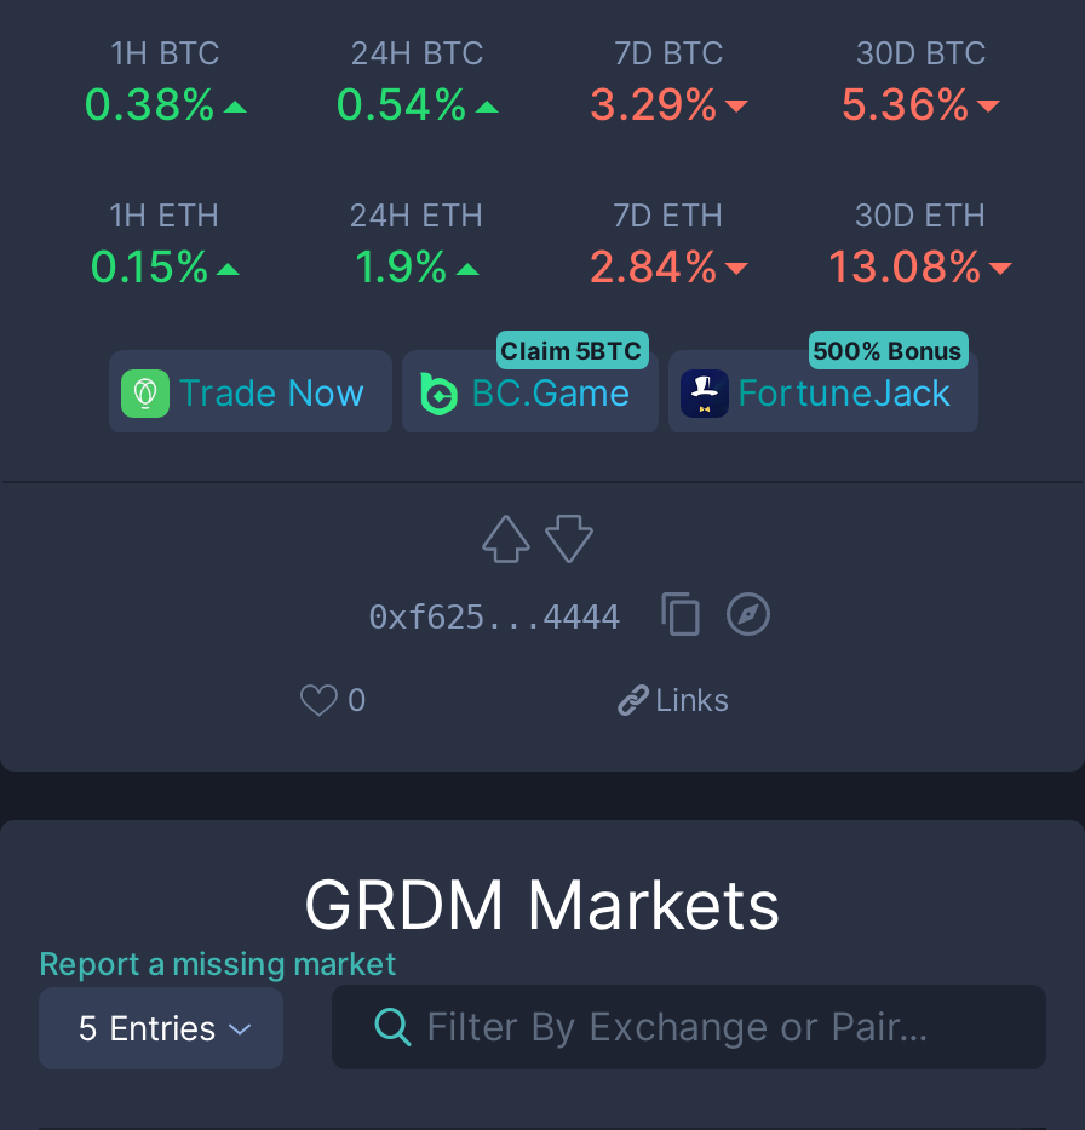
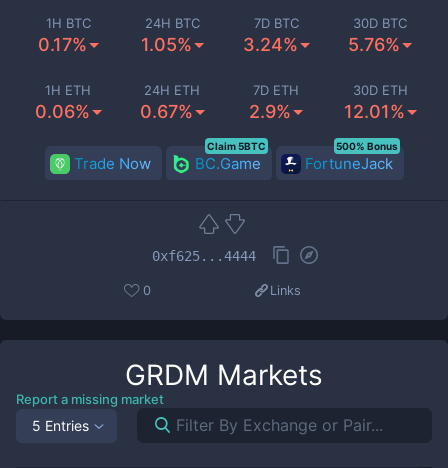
- 0.38%
+ 0.17%

- 0.54%
+ 1.05%

- 3.29%
+ 3.24%

- 5.36%
+ 5.76%

- 0.15%
+ 0.06%

- 1.9%
+ 0.67%

- 2.84%
+ 2.9%

- 13.08%
+ 12.01%
